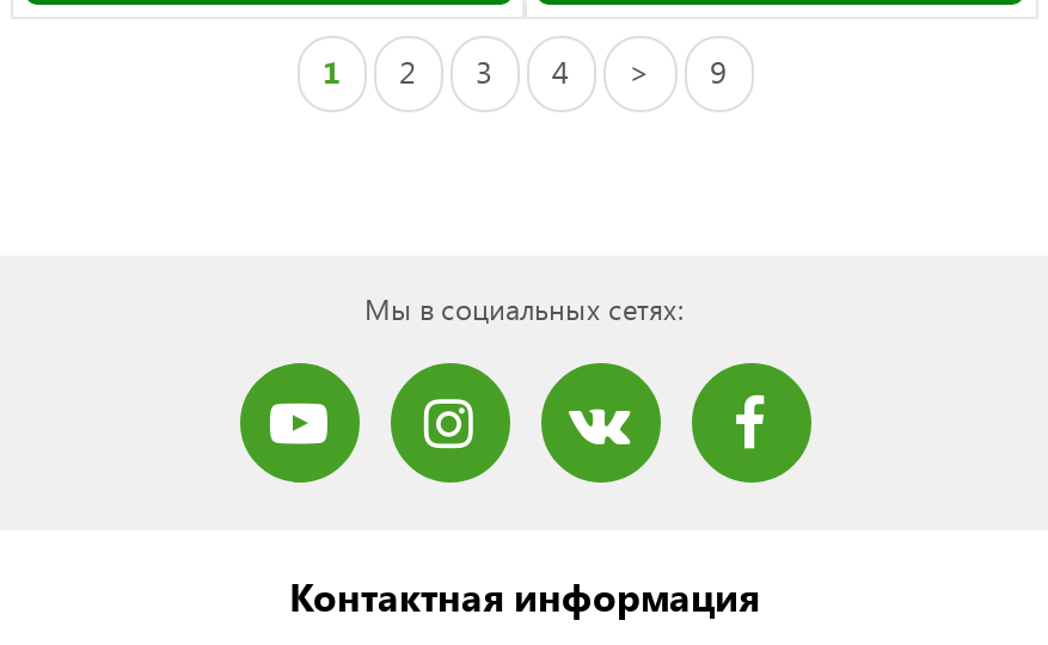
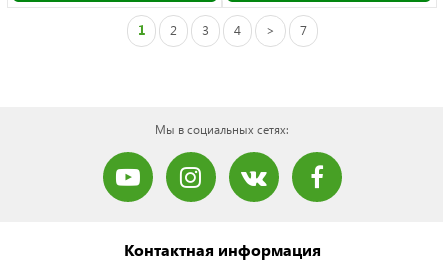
- 9
+ 7
